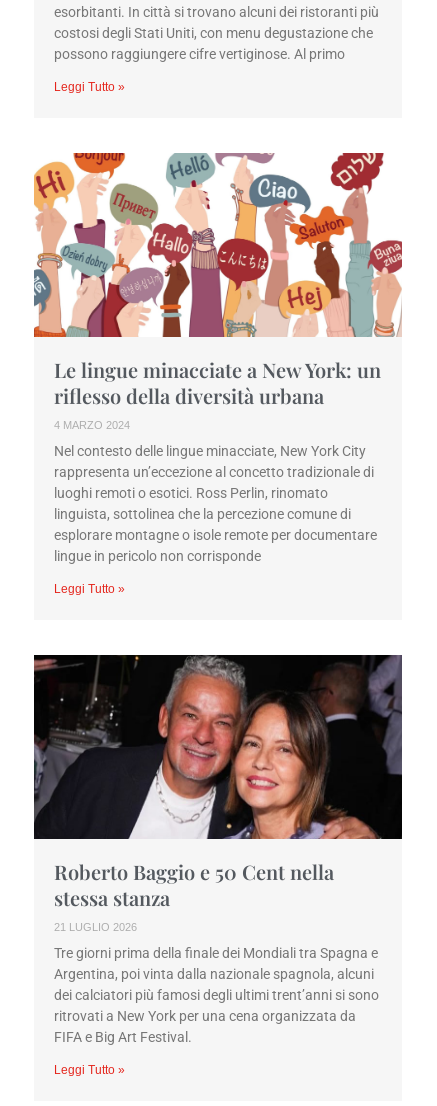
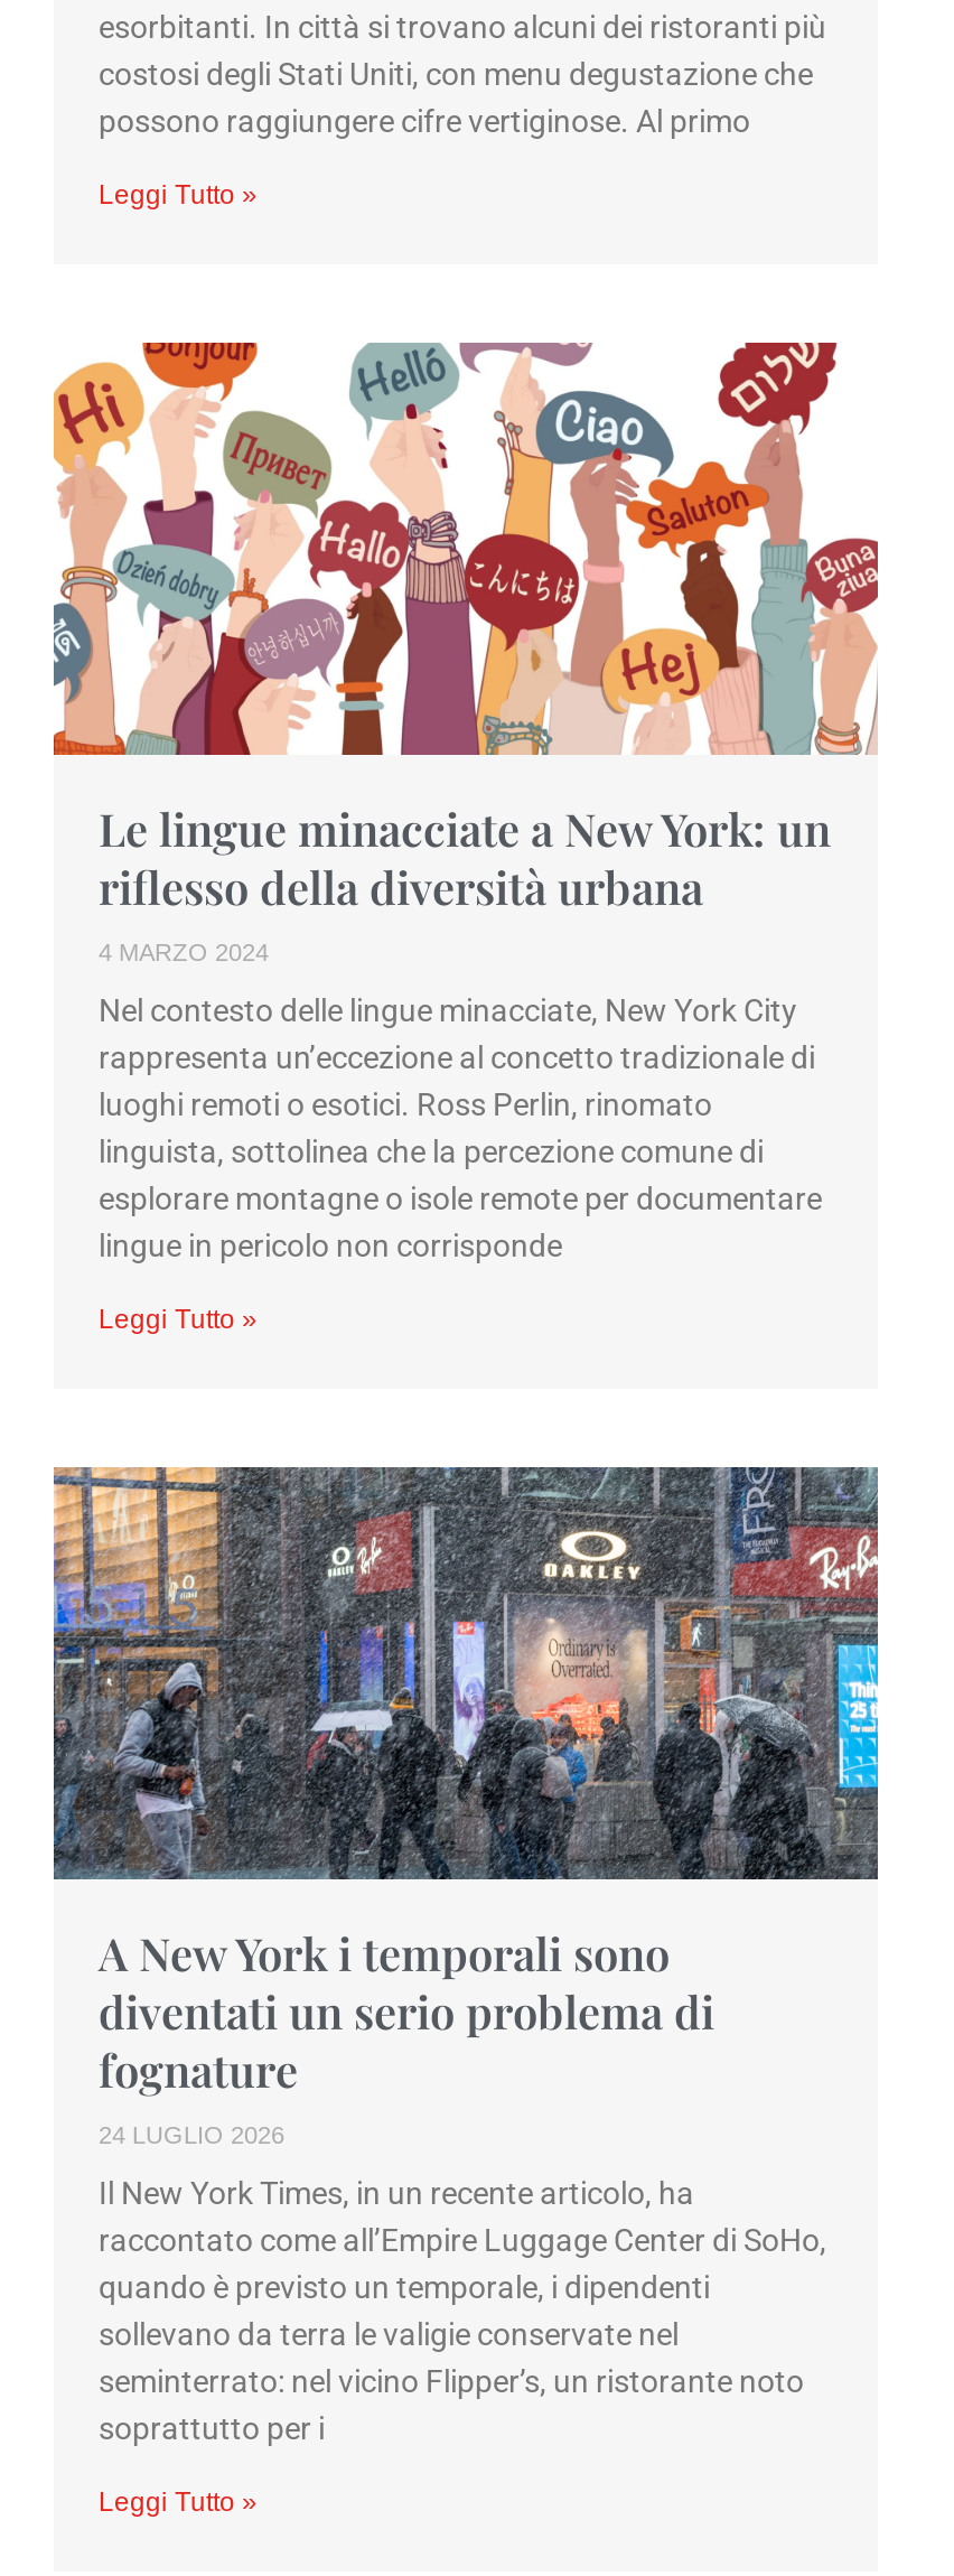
- [image]
- Roberto Baggio e 50 Cent nella
- stessa stanza
- 21 LUGLIO 2026
+ [image]
+ A New York i temporali sono
+ diventati un serio problema di
+ fognature
+ 24 LUGLIO 2026

- Tre giorni prima della finale dei Mondiali tra Spagna e
- Argentina, poi vinta dalla nazionale spagnola, alcuni
- dei calciatori più famosi degli ultimi trent’anni si sono
- ritrovati a New York per una cena organizzata da
- FIFA e Big Art Festival.
+ Il New York Times, in un recente articolo, ha
+ raccontato come all’Empire Luggage Center di SoHo,
+ quando è previsto un temporale, i dipendenti
+ sollevano da terra le valigie conservate nel
+ seminterrato: nel vicino Flipper’s, un ristorante noto
+ soprattutto per i
